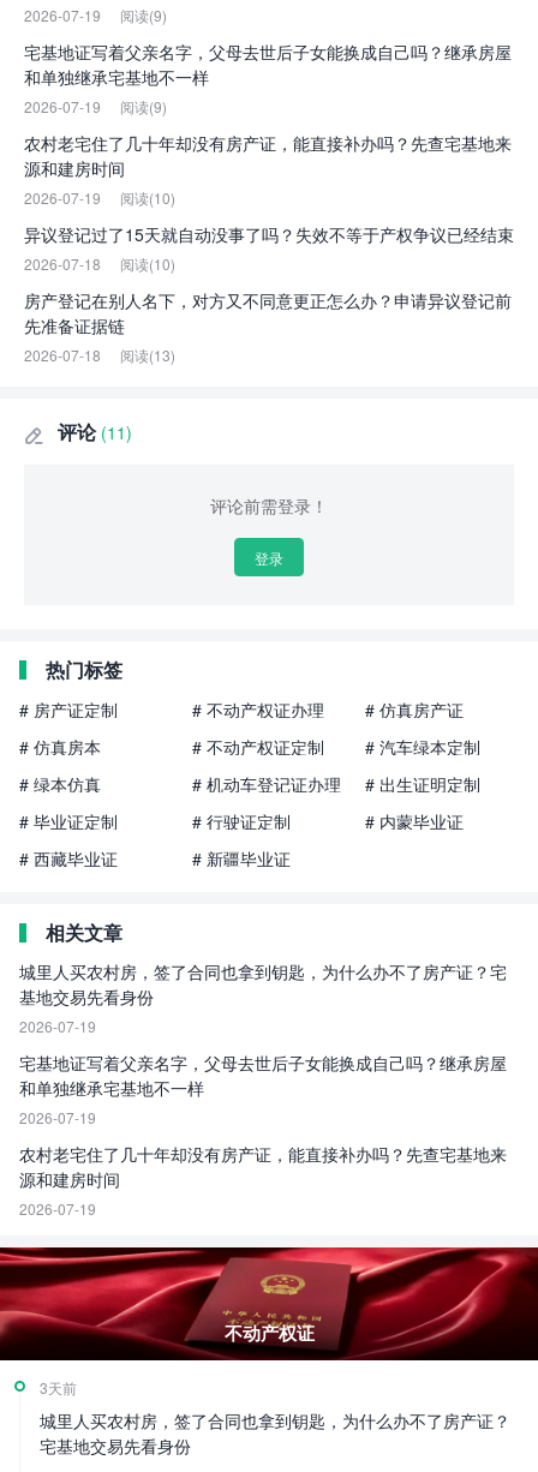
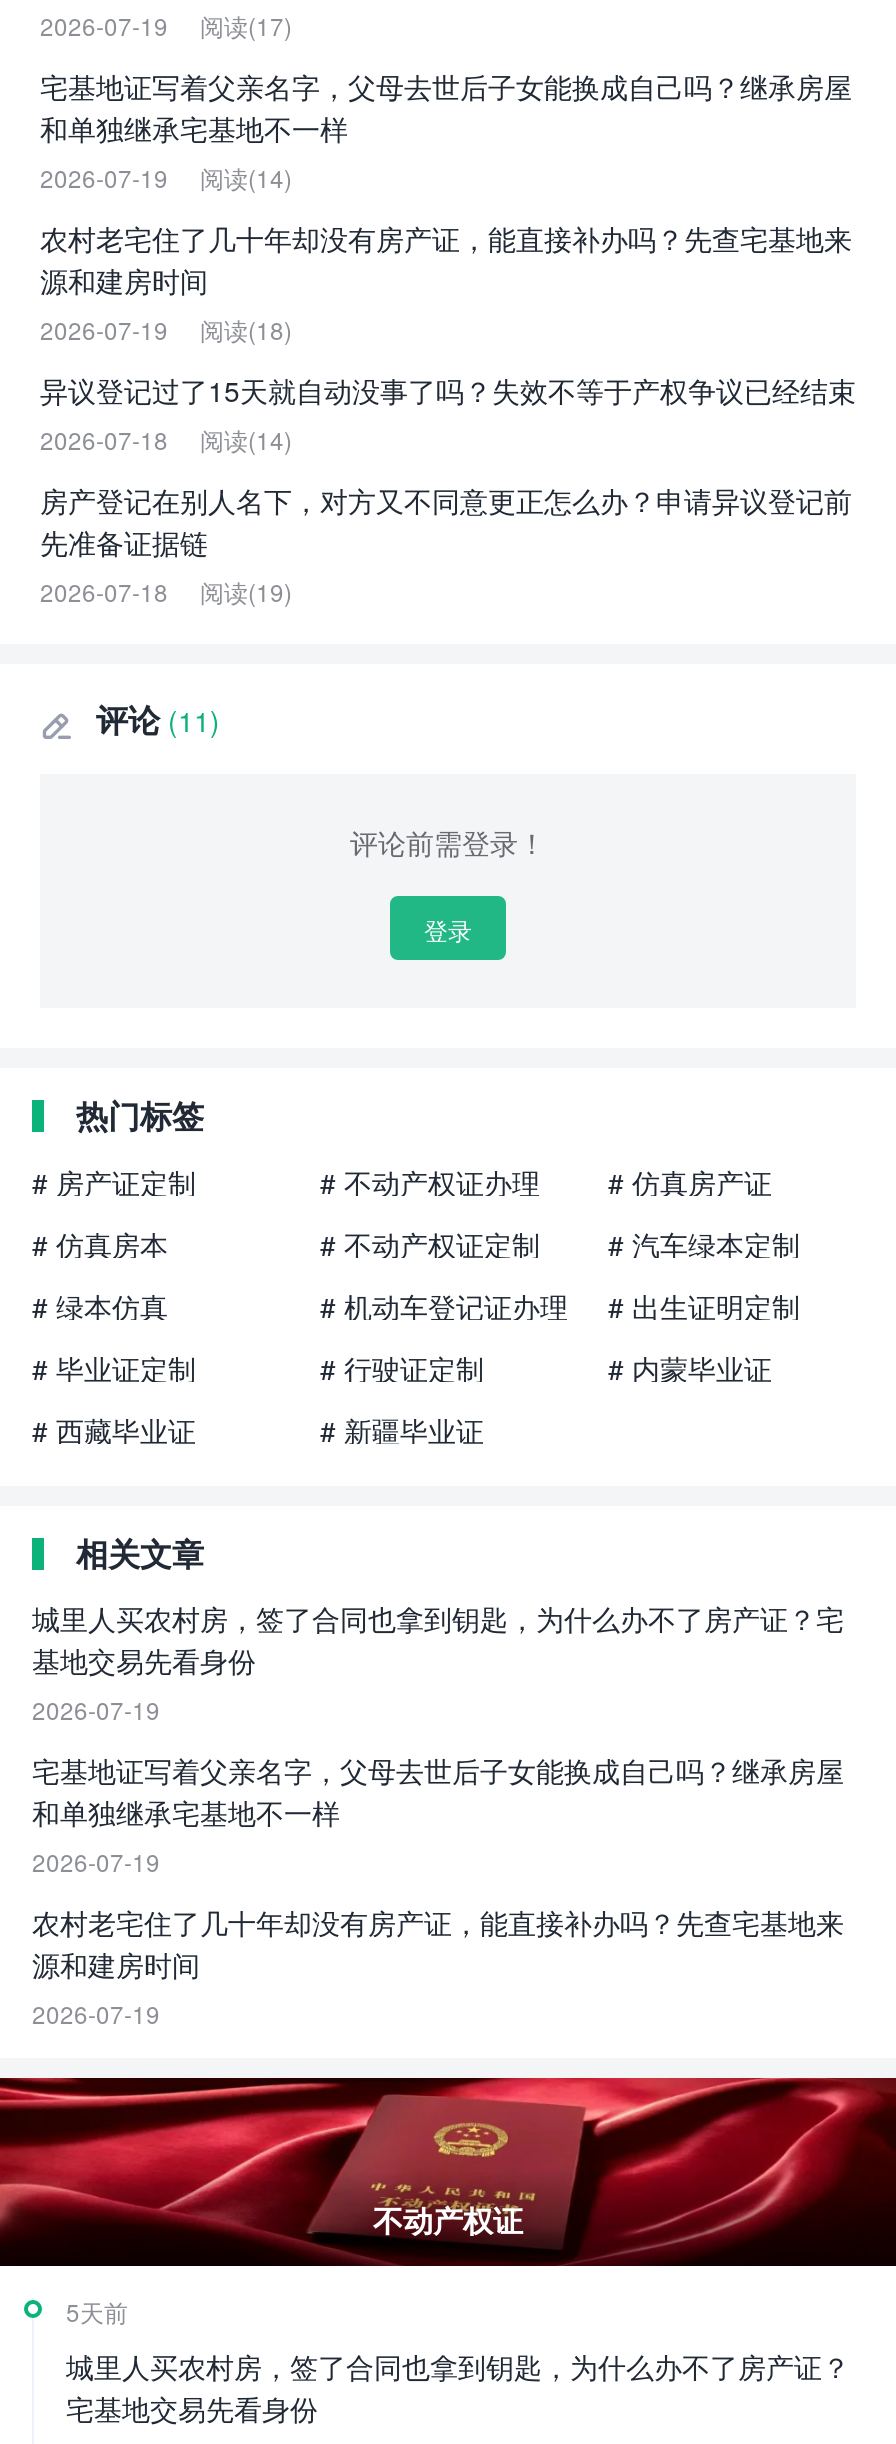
- 2026-07-19 阅读(9)
+ 2026-07-19 阅读(17)

- 2026-07-19 阅读(9)
+ 2026-07-19 阅读(14)

- 2026-07-19 阅读(10)
+ 2026-07-19 阅读(18)

- 2026-07-18 阅读(10)
+ 2026-07-18 阅读(14)

- 2026-07-18 阅读(13)
+ 2026-07-18 阅读(19)

- 3天前
+ 5天前
